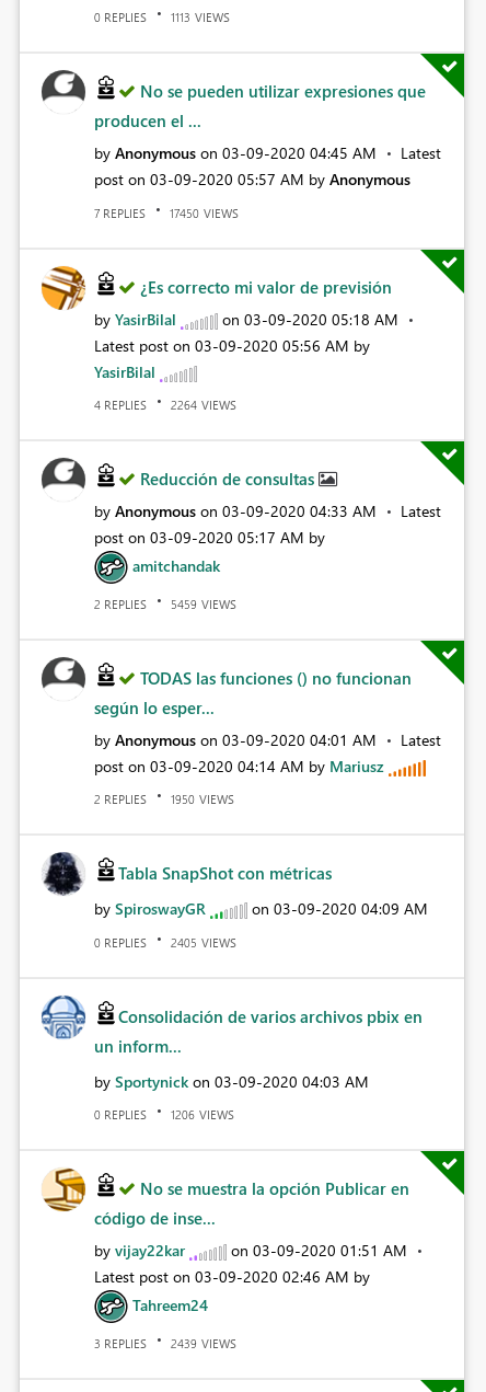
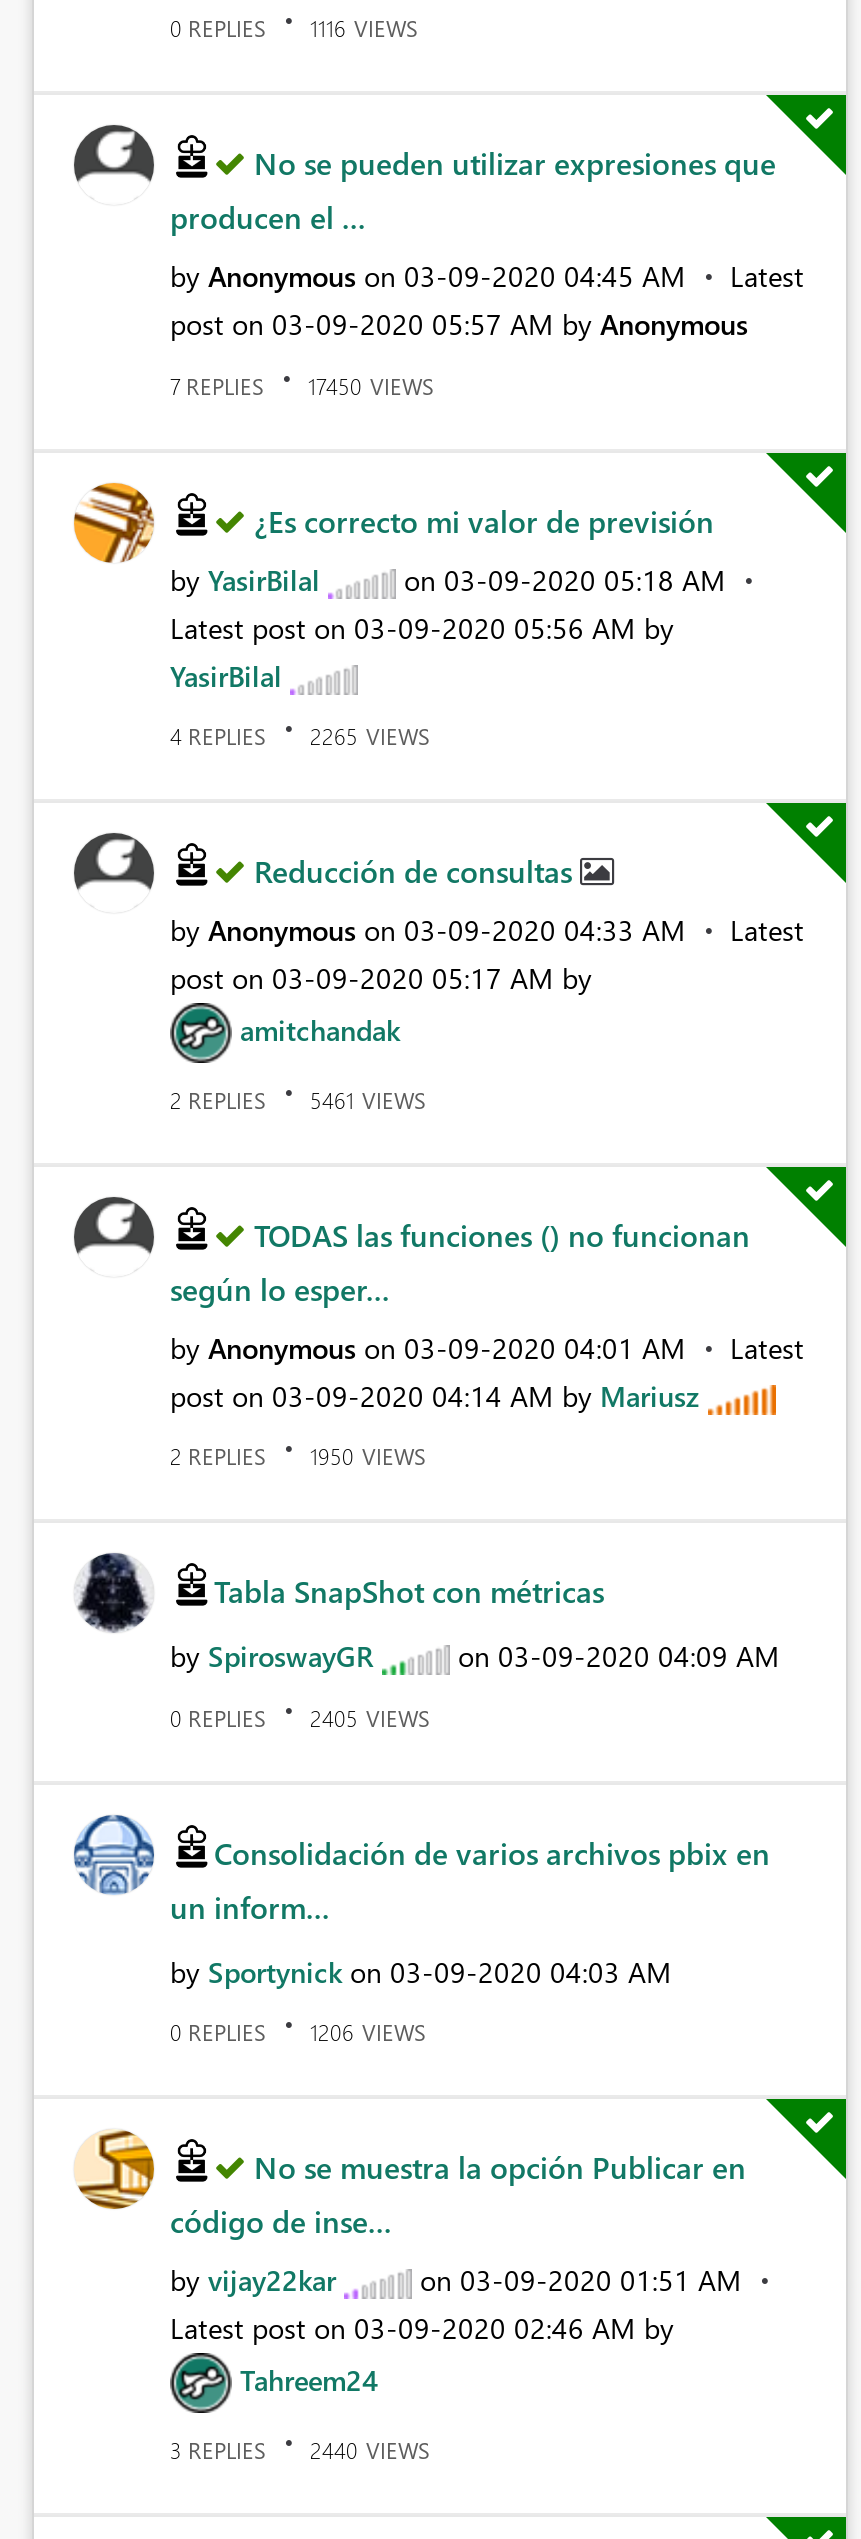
- 0 REPLIES 1113 VIEWS
+ 0 REPLIES 1116 VIEWS

- 4 REPLIES 2264 VIEWS
+ 4 REPLIES 2265 VIEWS

- 2 REPLIES 5459 VIEWS
+ 2 REPLIES 5461 VIEWS

- 3 REPLIES 2439 VIEWS
+ 3 REPLIES 2440 VIEWS
